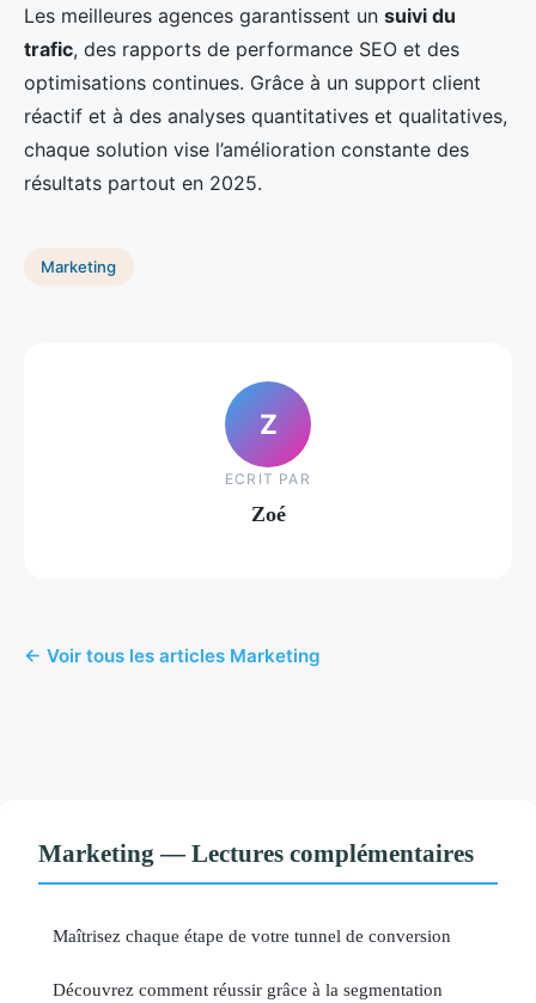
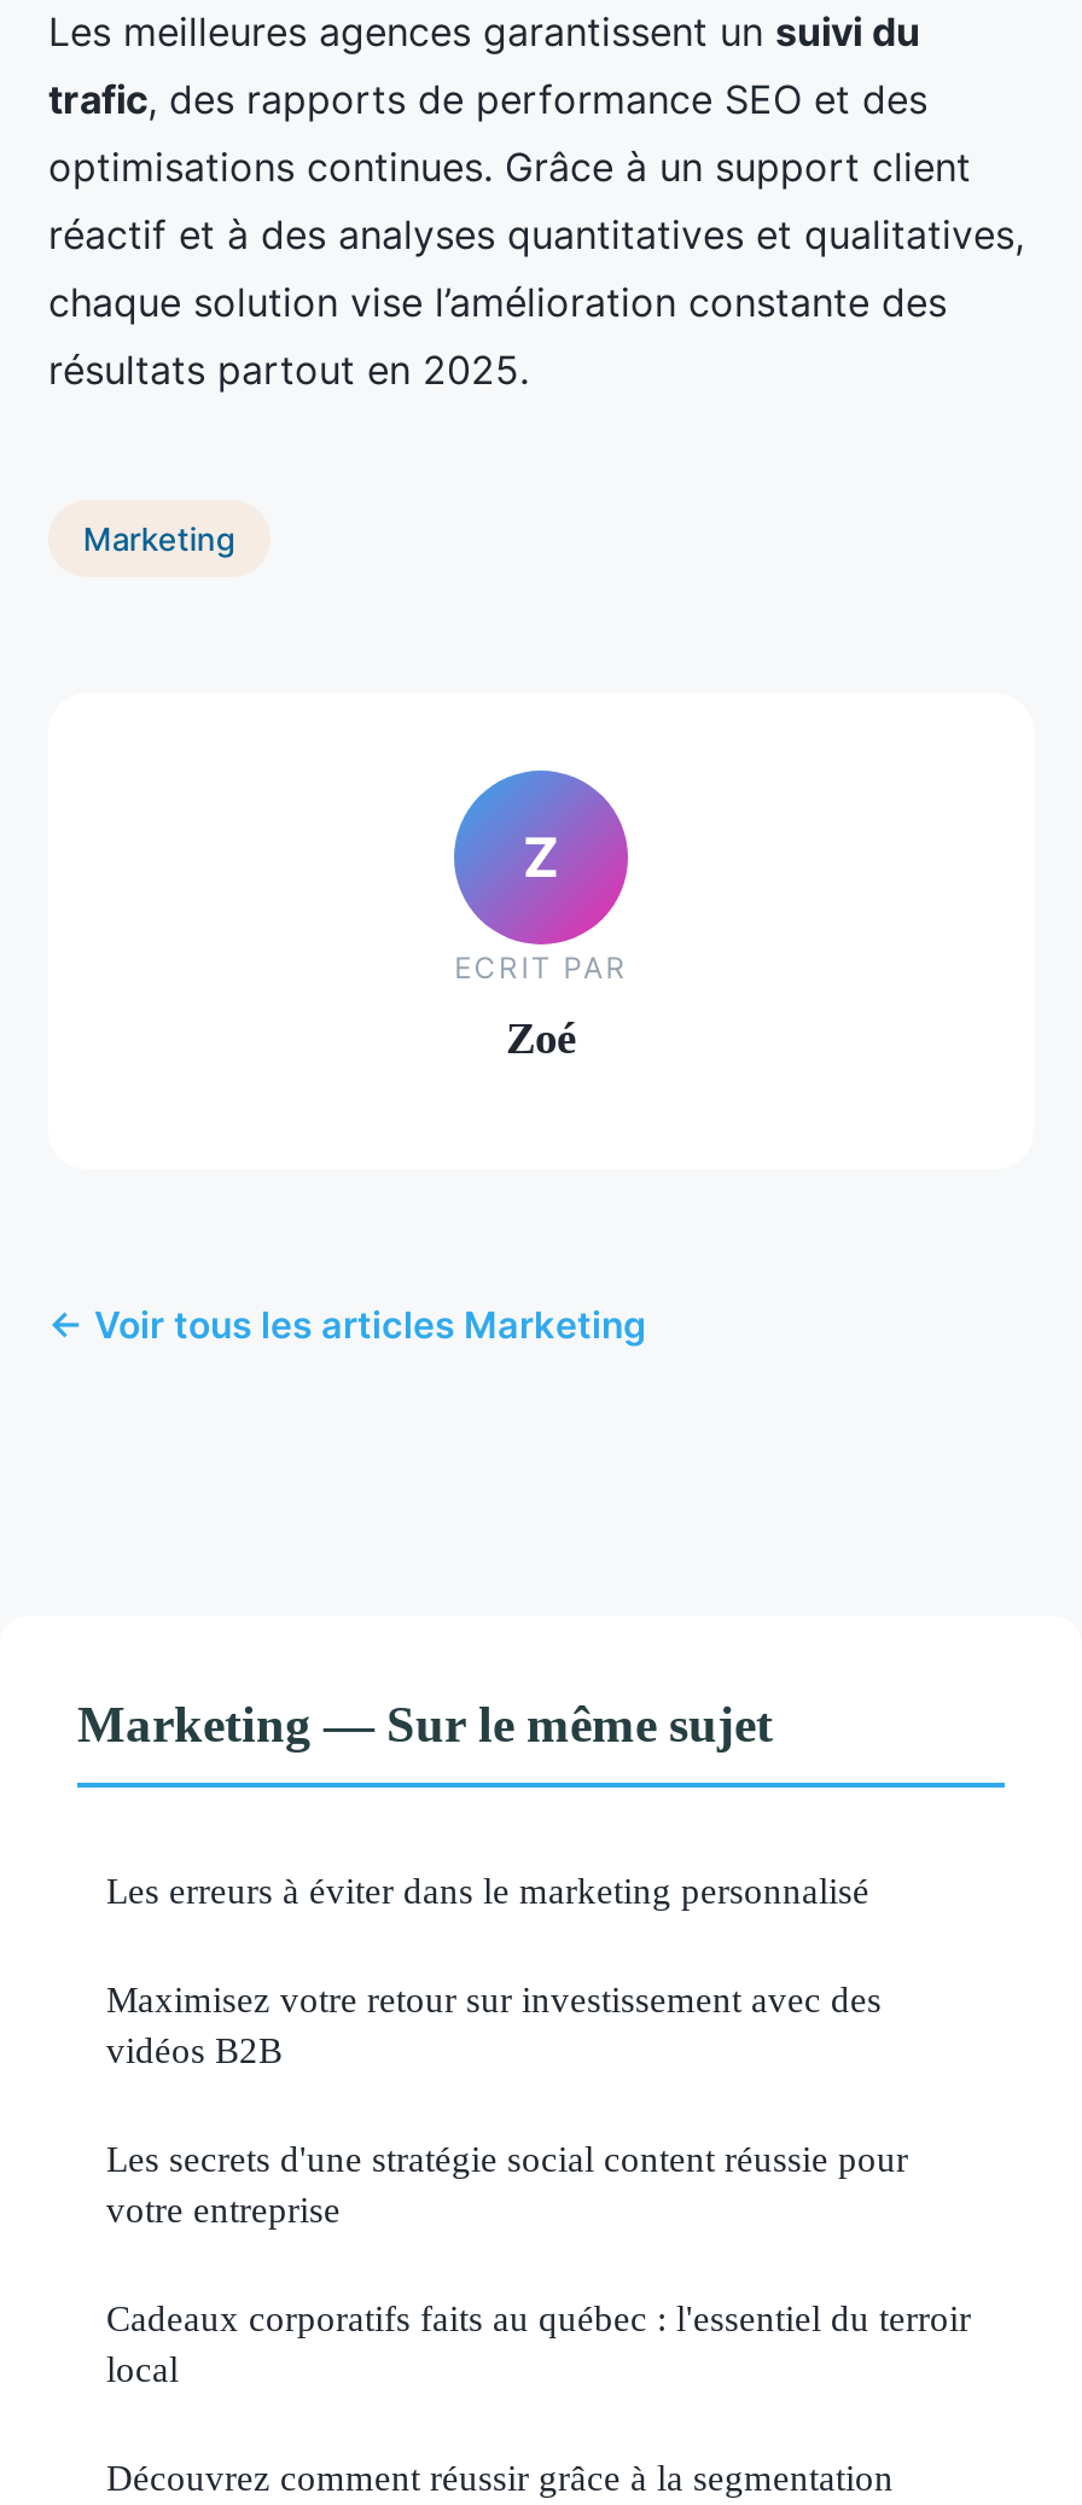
- Marketing — Lectures complémentaires
- Maîtrisez chaque étape de votre tunnel de conversion
+ Marketing — Sur le même sujet
+ Les erreurs à éviter dans le marketing personnalisé
+ Maximisez votre retour sur investissement avec des
+ vidéos B2B
+ Les secrets d'une stratégie social content réussie pour
+ votre entreprise
+ Cadeaux corporatifs faits au québec : l'essentiel du terroir
+ local
